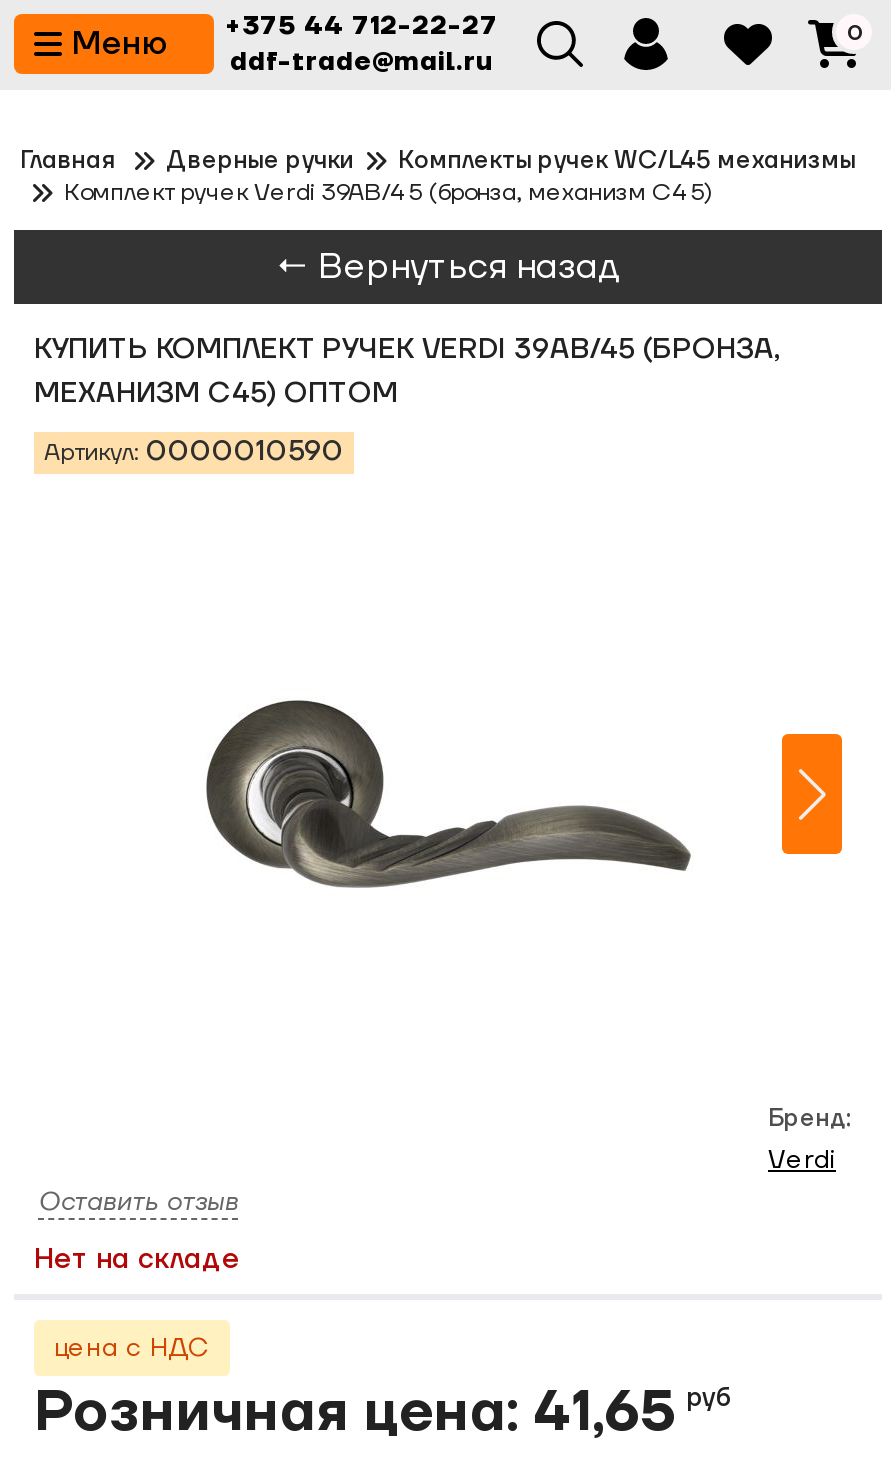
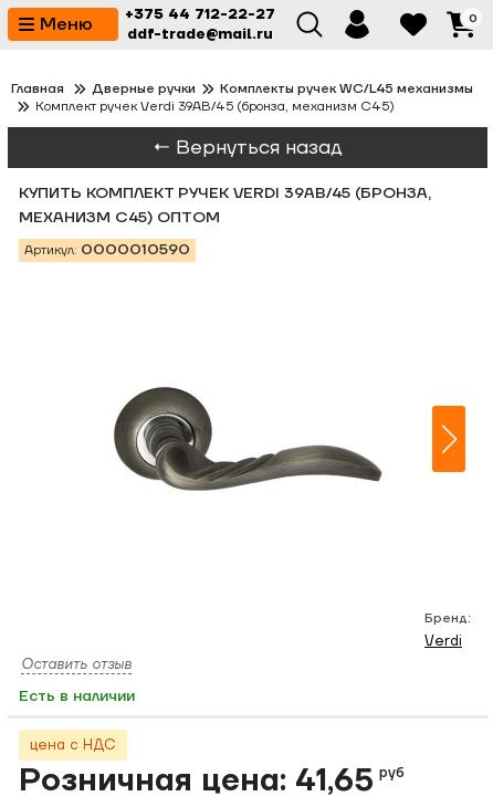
- Нет на складе
+ Есть в наличии
